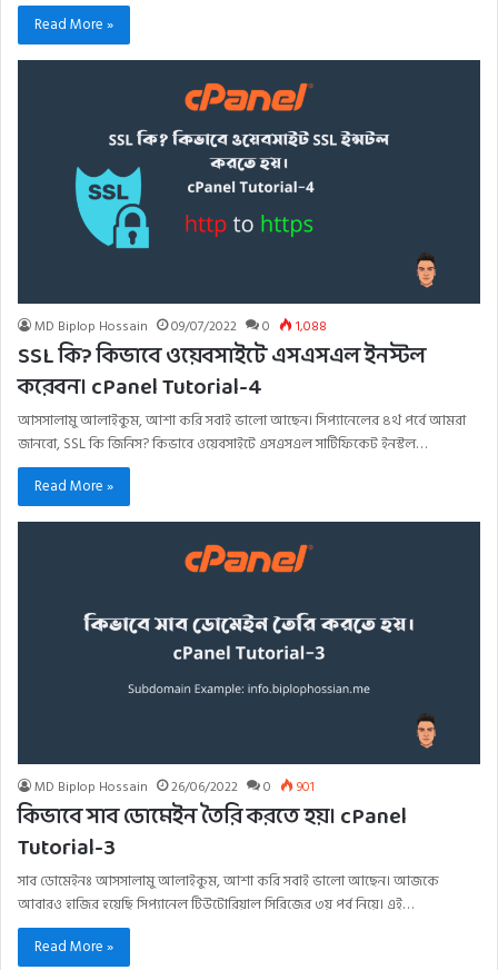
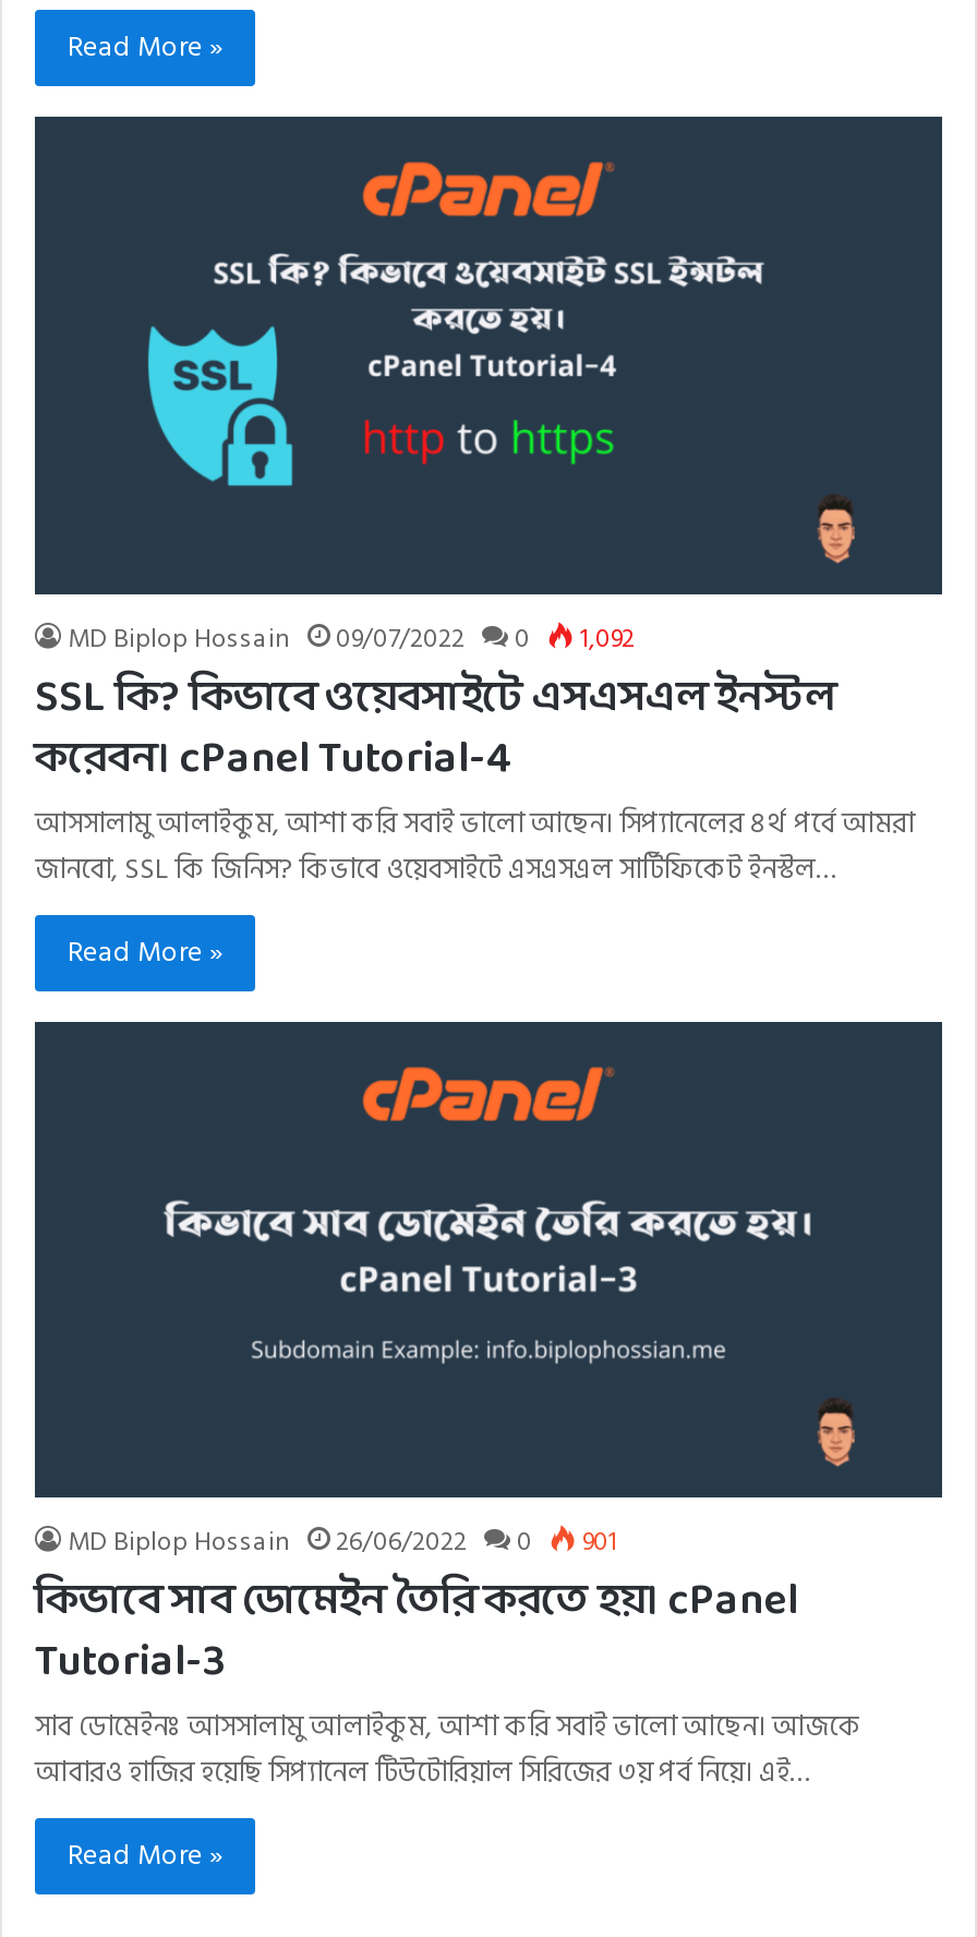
- MD Biplop Hossain 09/07/2022 0 1,088
+ MD Biplop Hossain 09/07/2022 0 1,092
